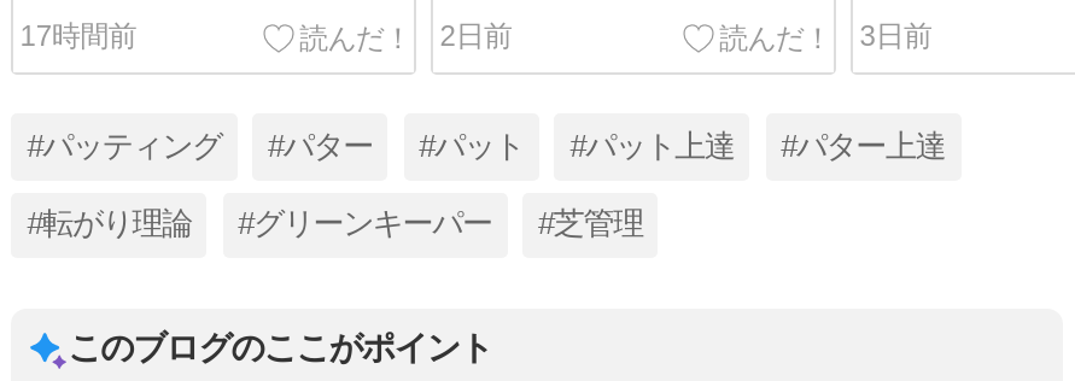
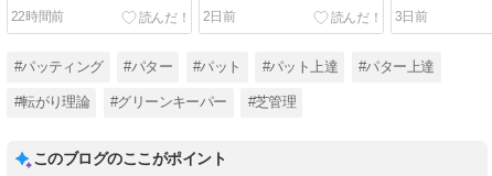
- 17時間前
+ 22時間前
